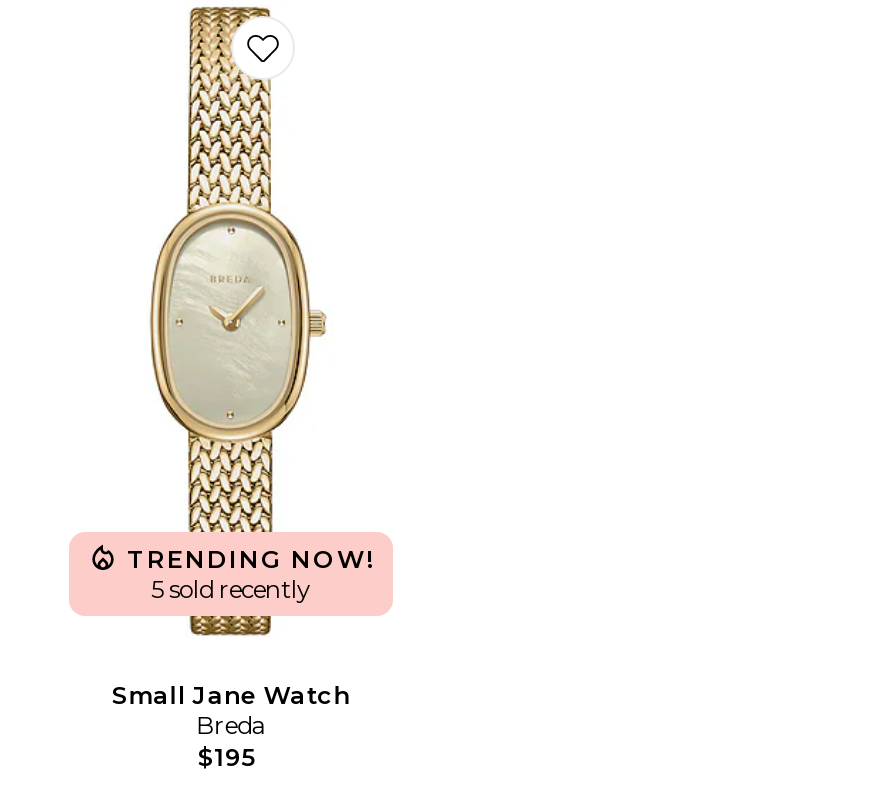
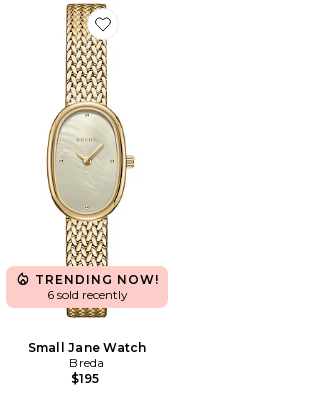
- 5 sold recently
+ 6 sold recently
